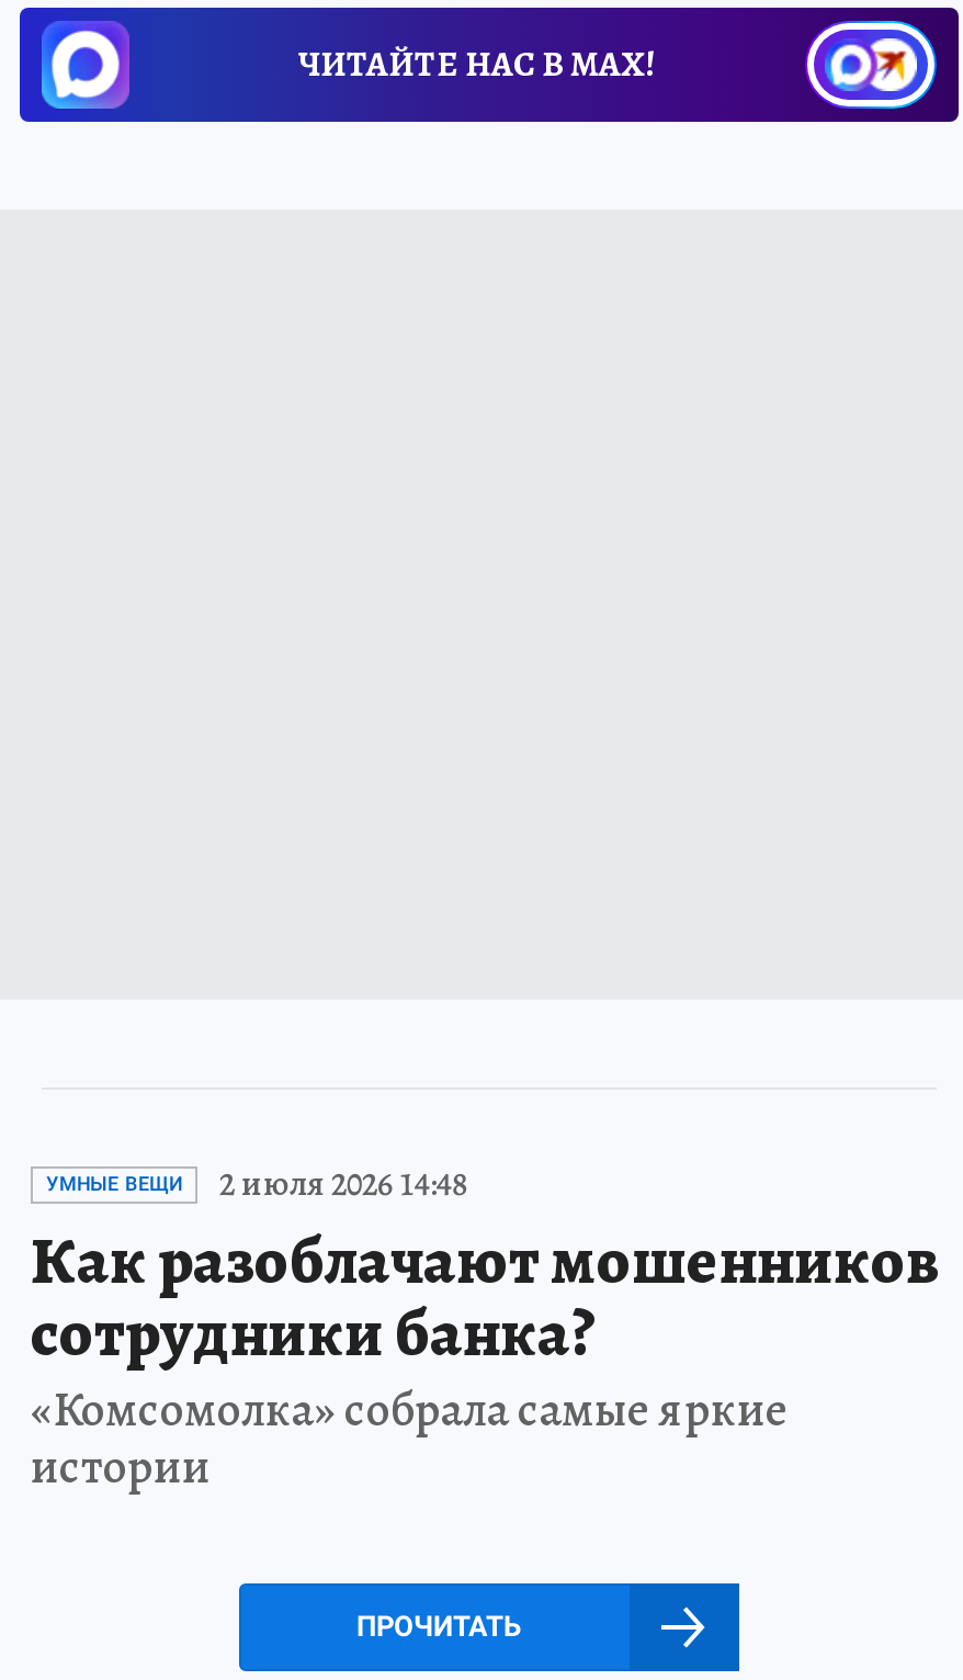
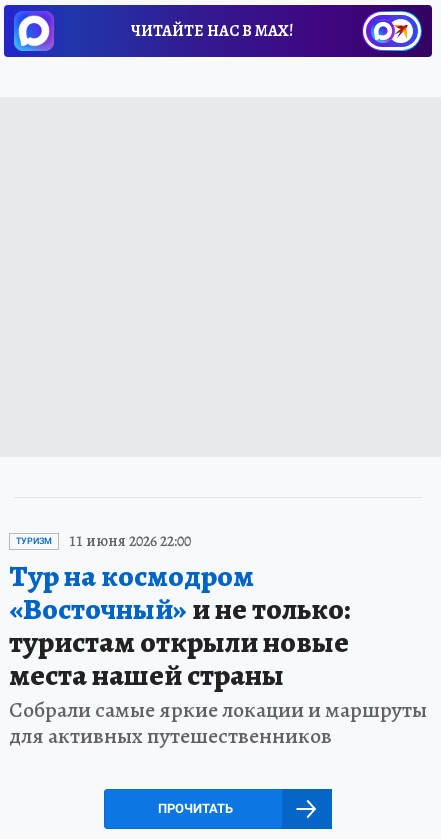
- УМНЫЕ ВЕЩИ
- 2 июля 2026 14:48
- Как разоблачают мошенников
- сотрудники банка?
- «Комсомолка» собрала самые яркие
- истории
+ ТУРИЗМ
+ 11 июня 2026 22:00
+ Тур на космодром
+ «Восточный»и не только:
+ туристам открыли новые
+ места нашей страны
+ Собрали самые яркие локации и маршруты
+ для активных путешественников
